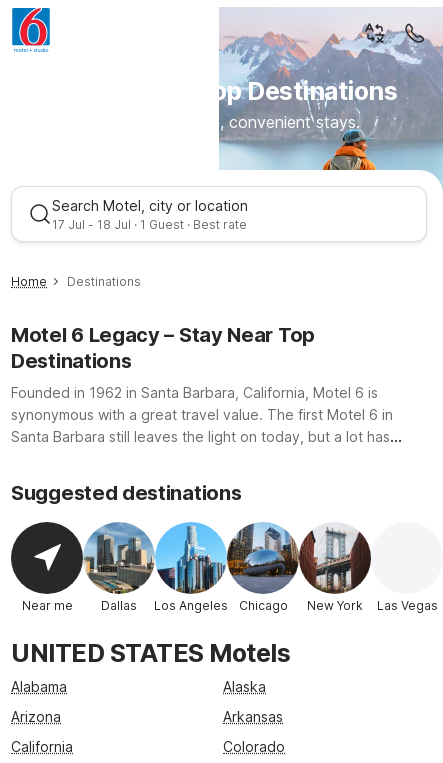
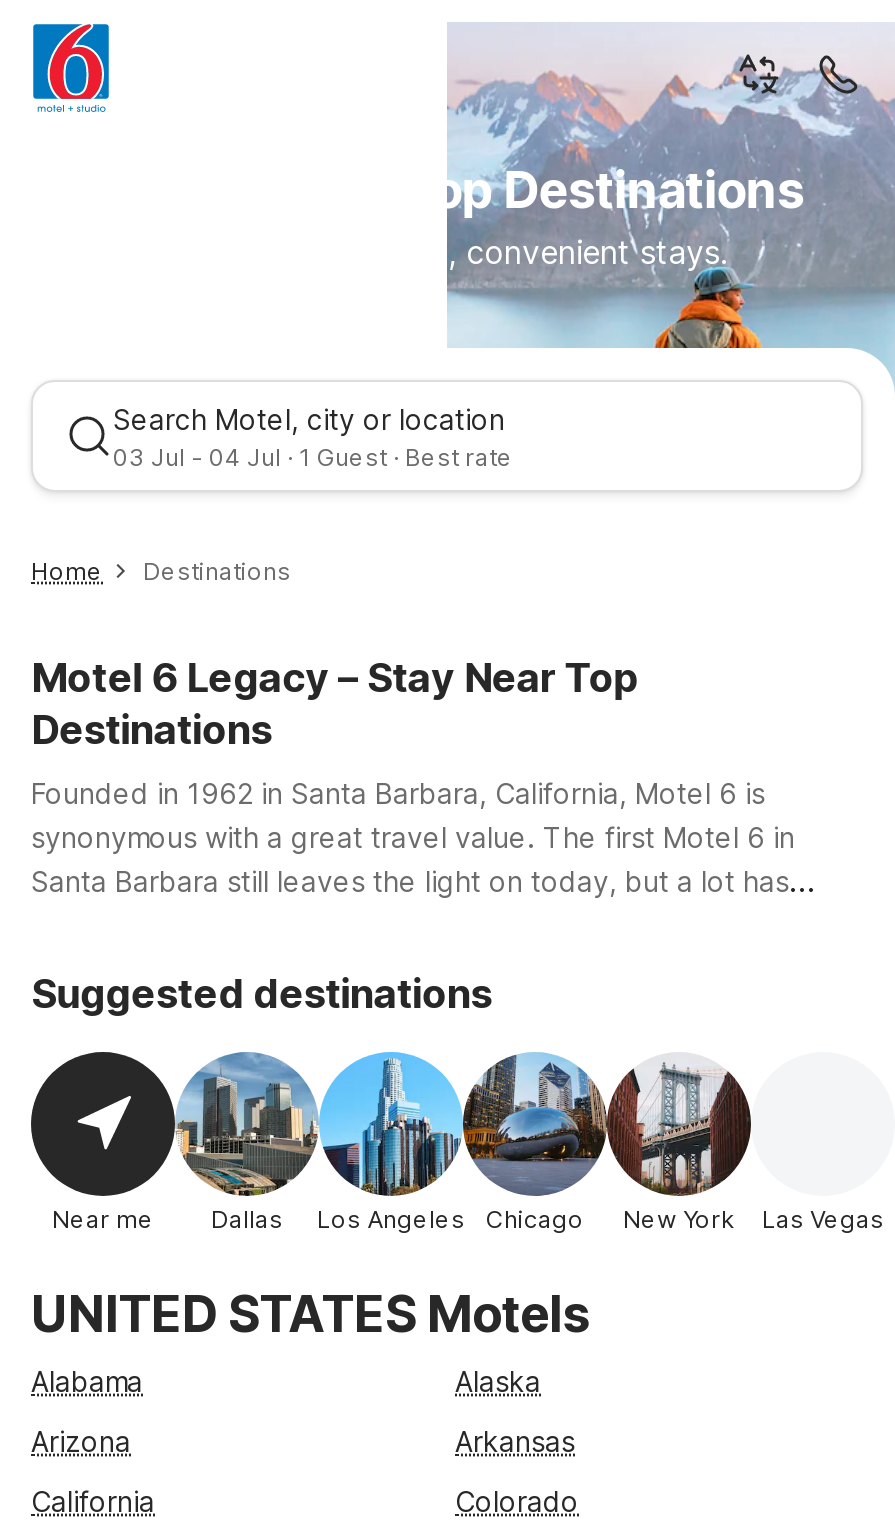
- 17 Jul - 18 Jul · 1 Guest · Best rate
+ 03 Jul - 04 Jul · 1 Guest · Best rate
